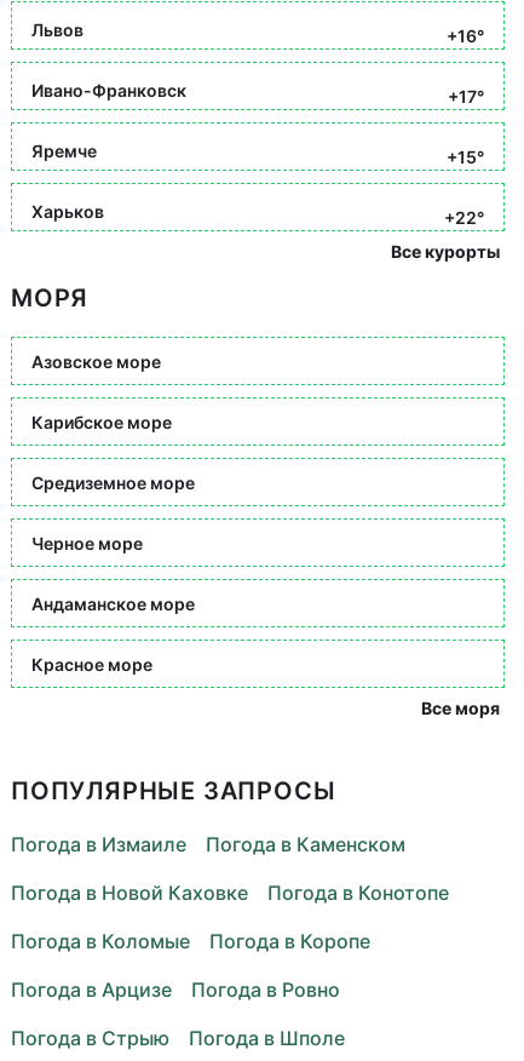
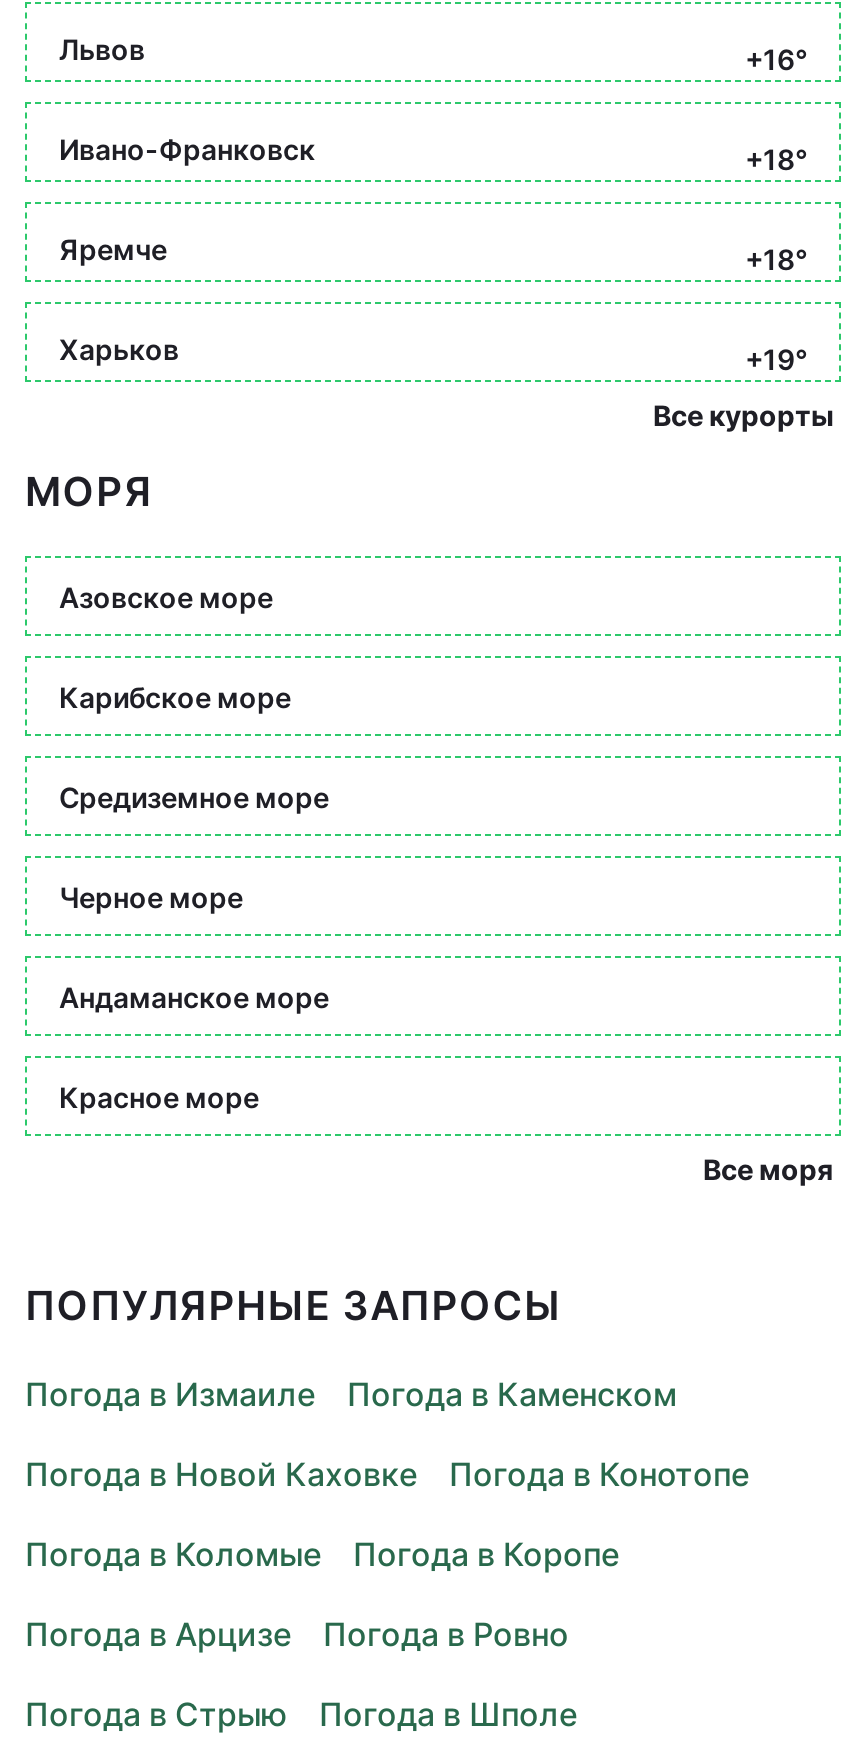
- +17°
+ +18°

- +15°
+ +18°

- +22°
+ +19°
